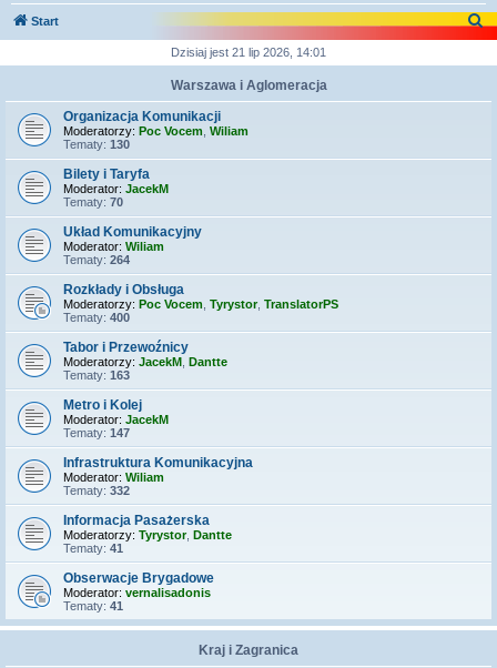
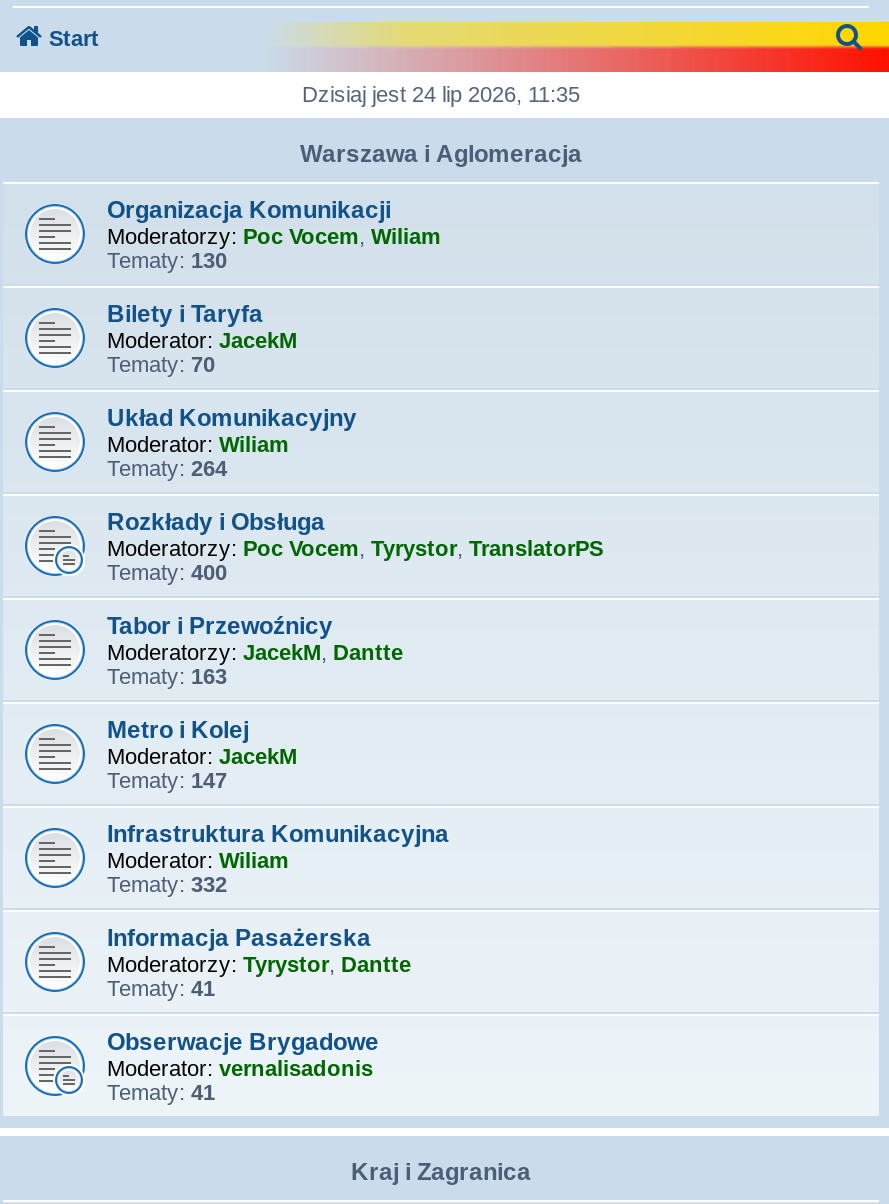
- Dzisiaj jest 21 lip 2026, 14:01
+ Dzisiaj jest 24 lip 2026, 11:35
